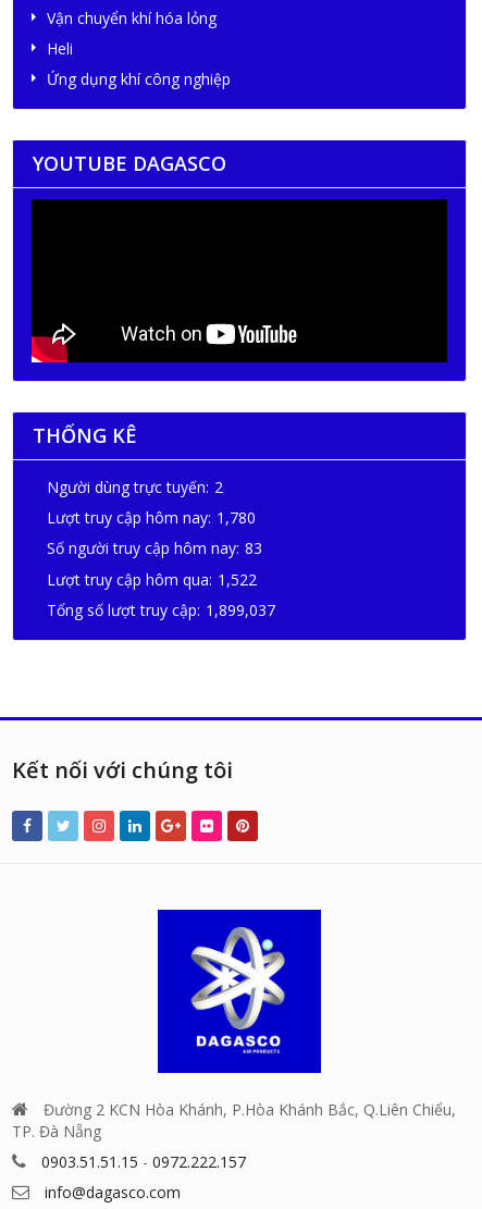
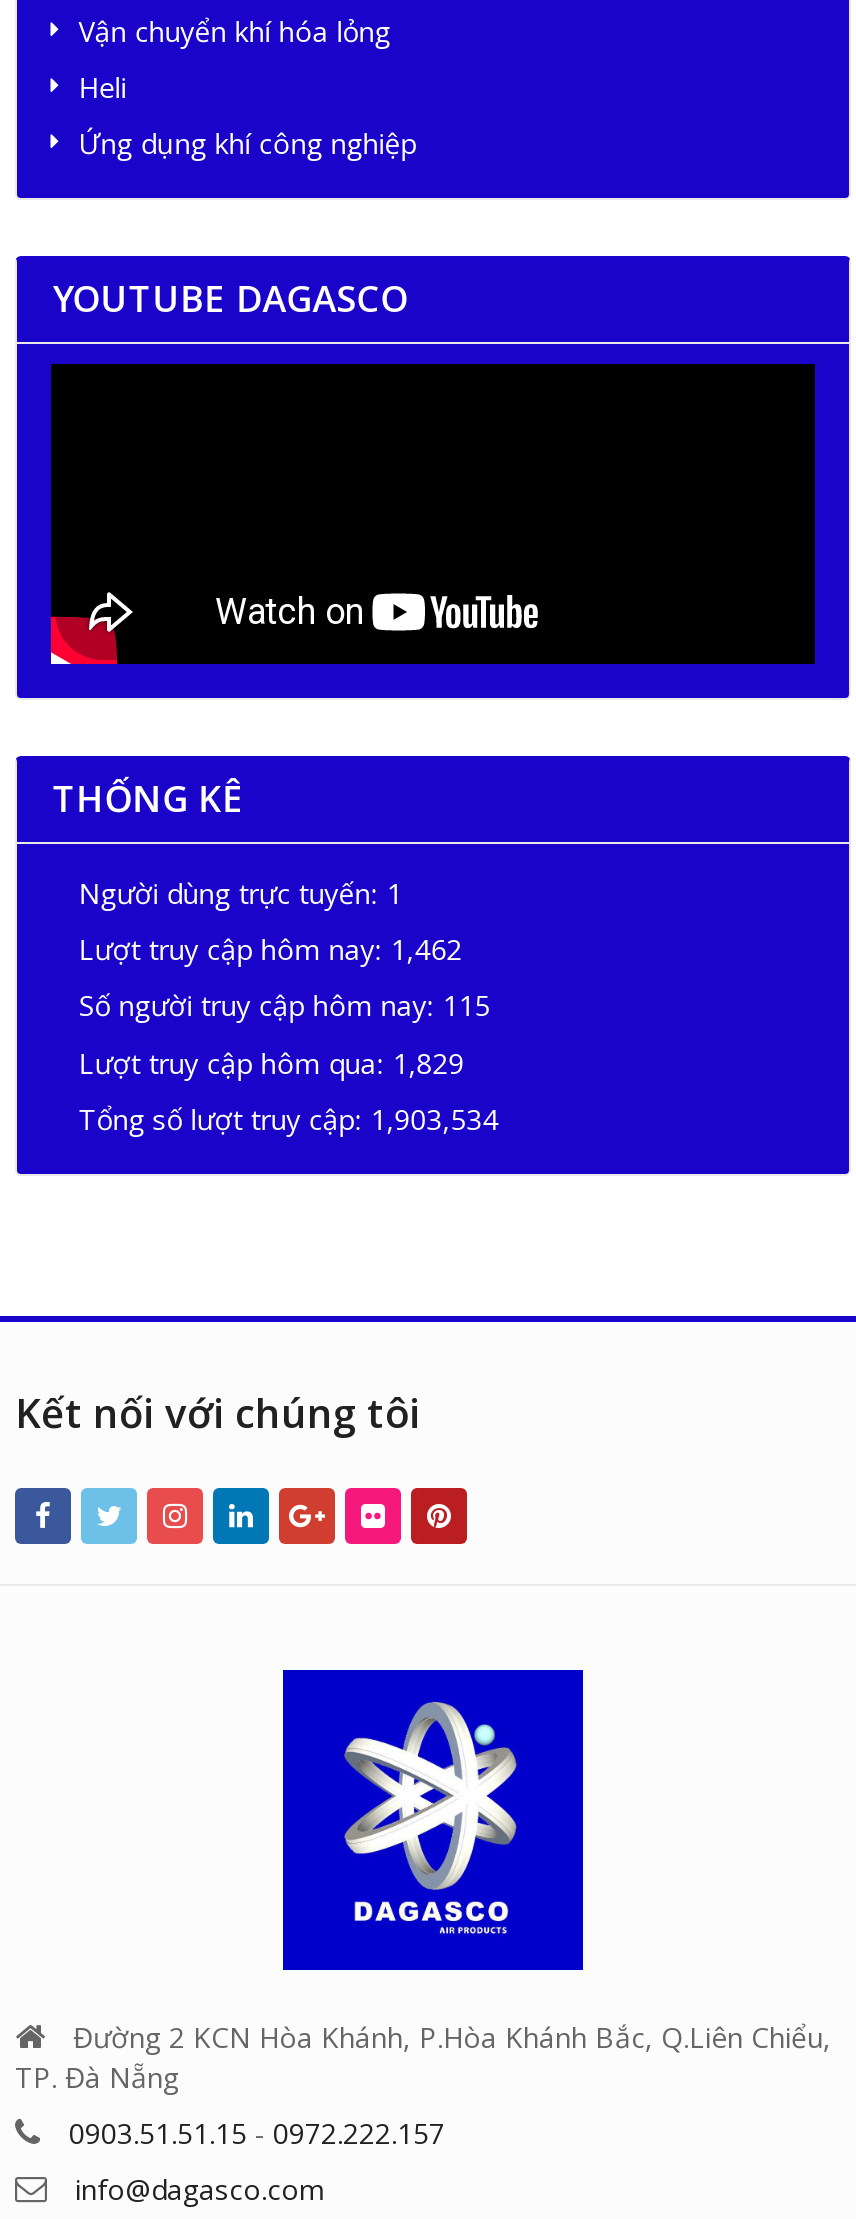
- Người dùng trực tuyến: 2
+ Người dùng trực tuyến: 1

- Lượt truy cập hôm nay: 1,780
+ Lượt truy cập hôm nay: 1,462

- Số người truy cập hôm nay: 83
+ Số người truy cập hôm nay: 115

- Lượt truy cập hôm qua: 1,522
+ Lượt truy cập hôm qua: 1,829

- Tổng số lượt truy cập: 1,899,037
+ Tổng số lượt truy cập: 1,903,534
